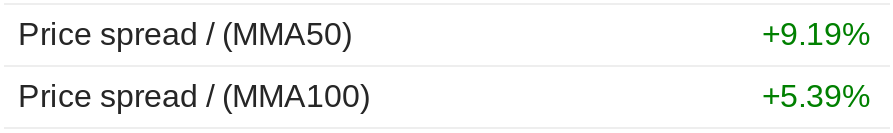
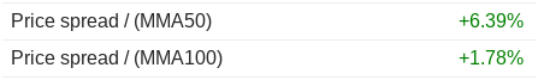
- +9.19%
+ +6.39%

- +5.39%
+ +1.78%
